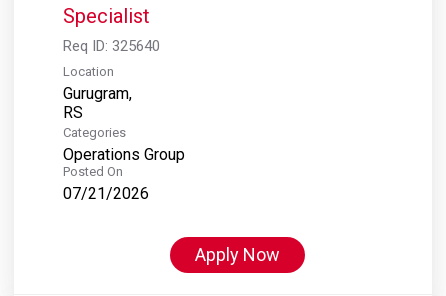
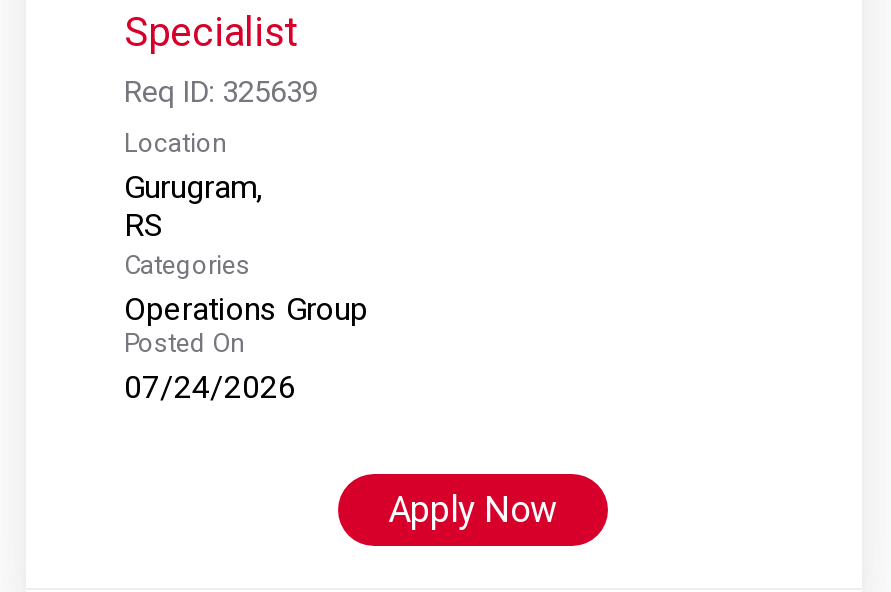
- Req ID: 325640
+ Req ID: 325639

- 07/21/2026
+ 07/24/2026
